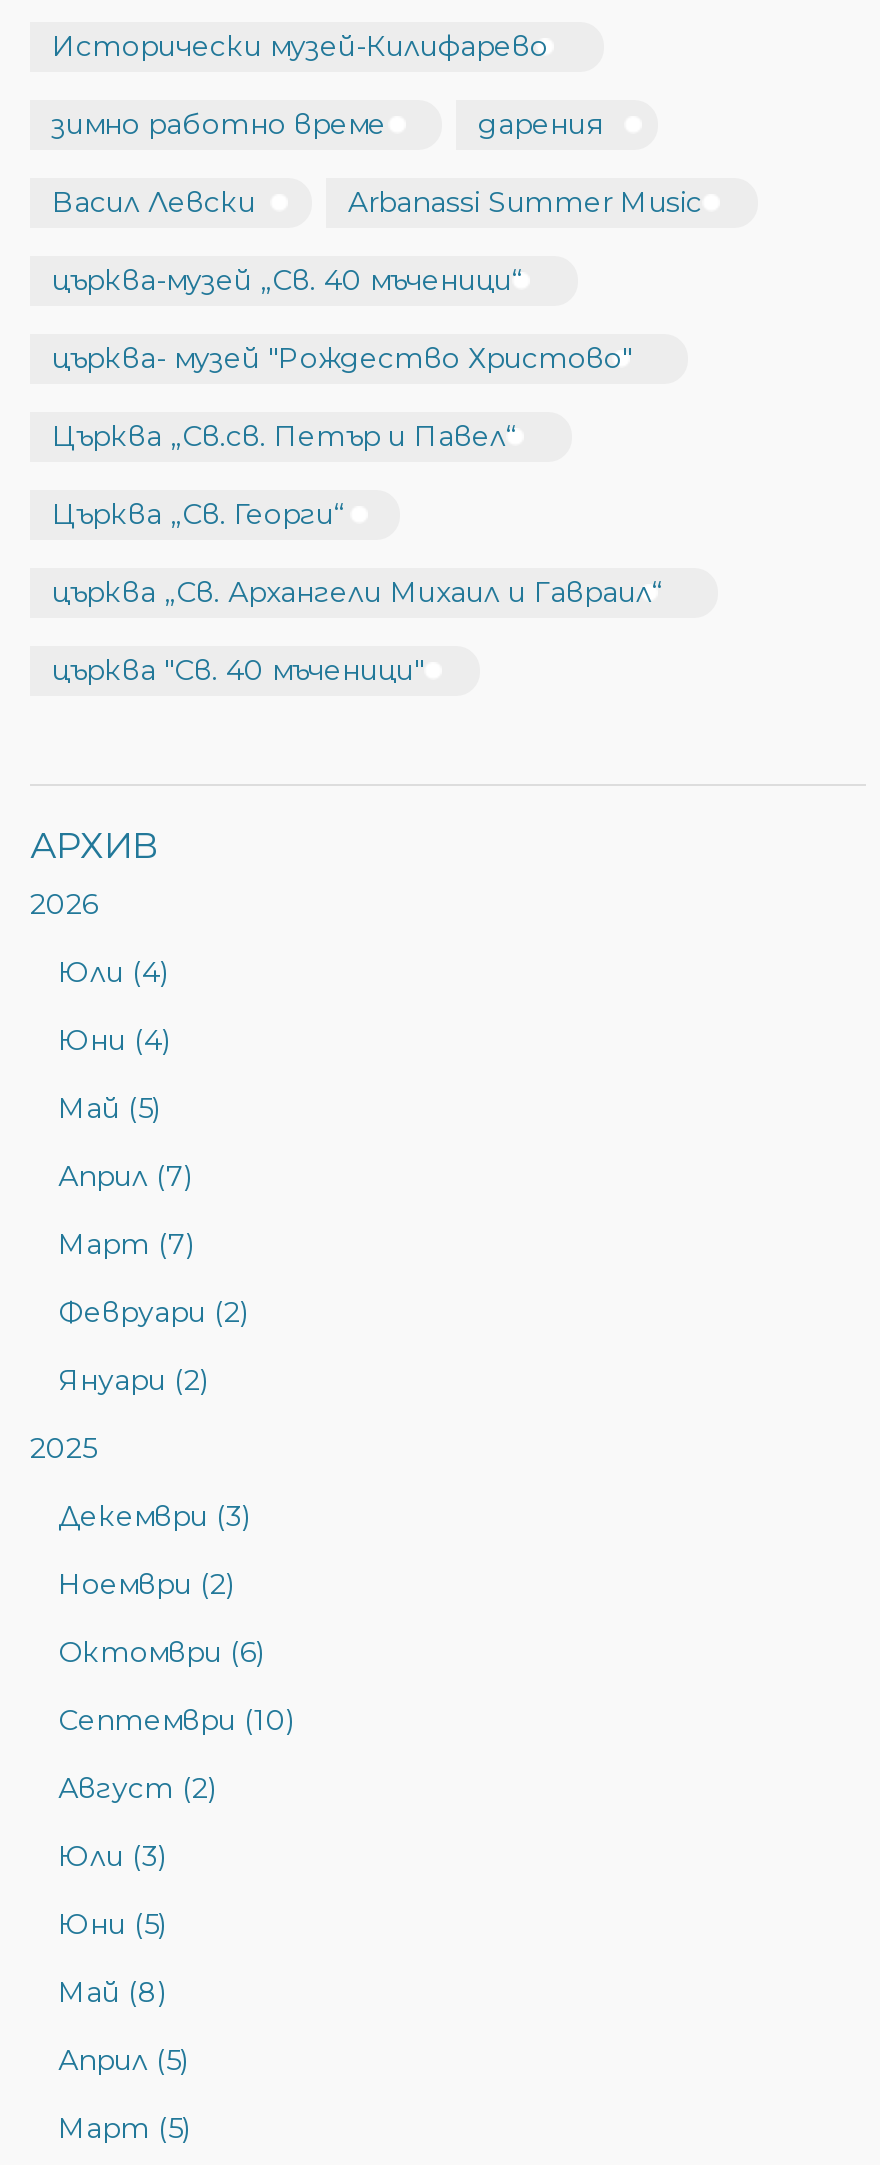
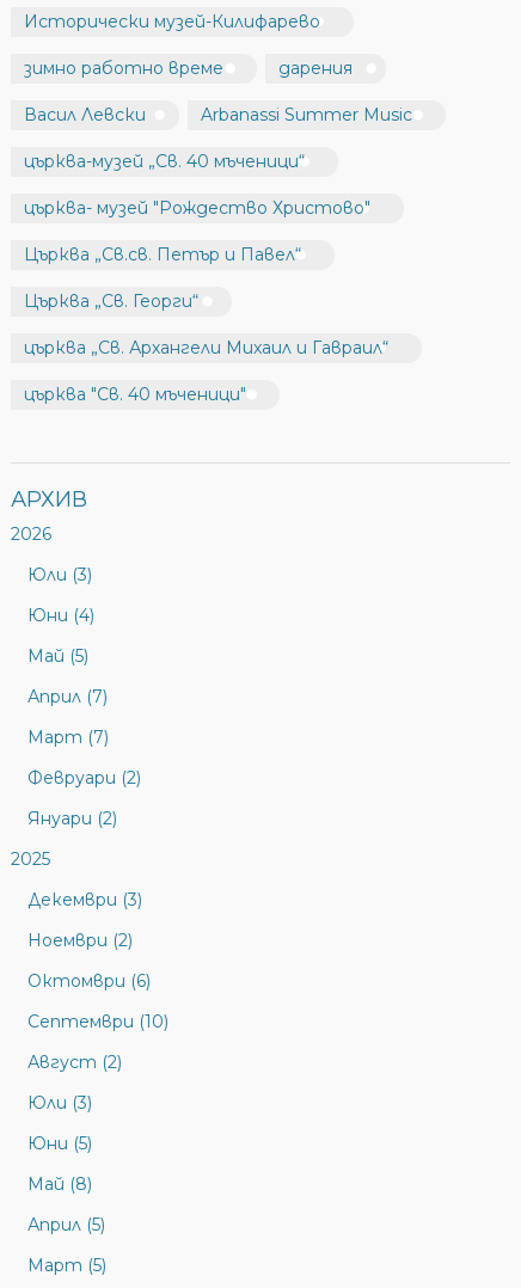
- Юли (4)
+ Юли (3)
